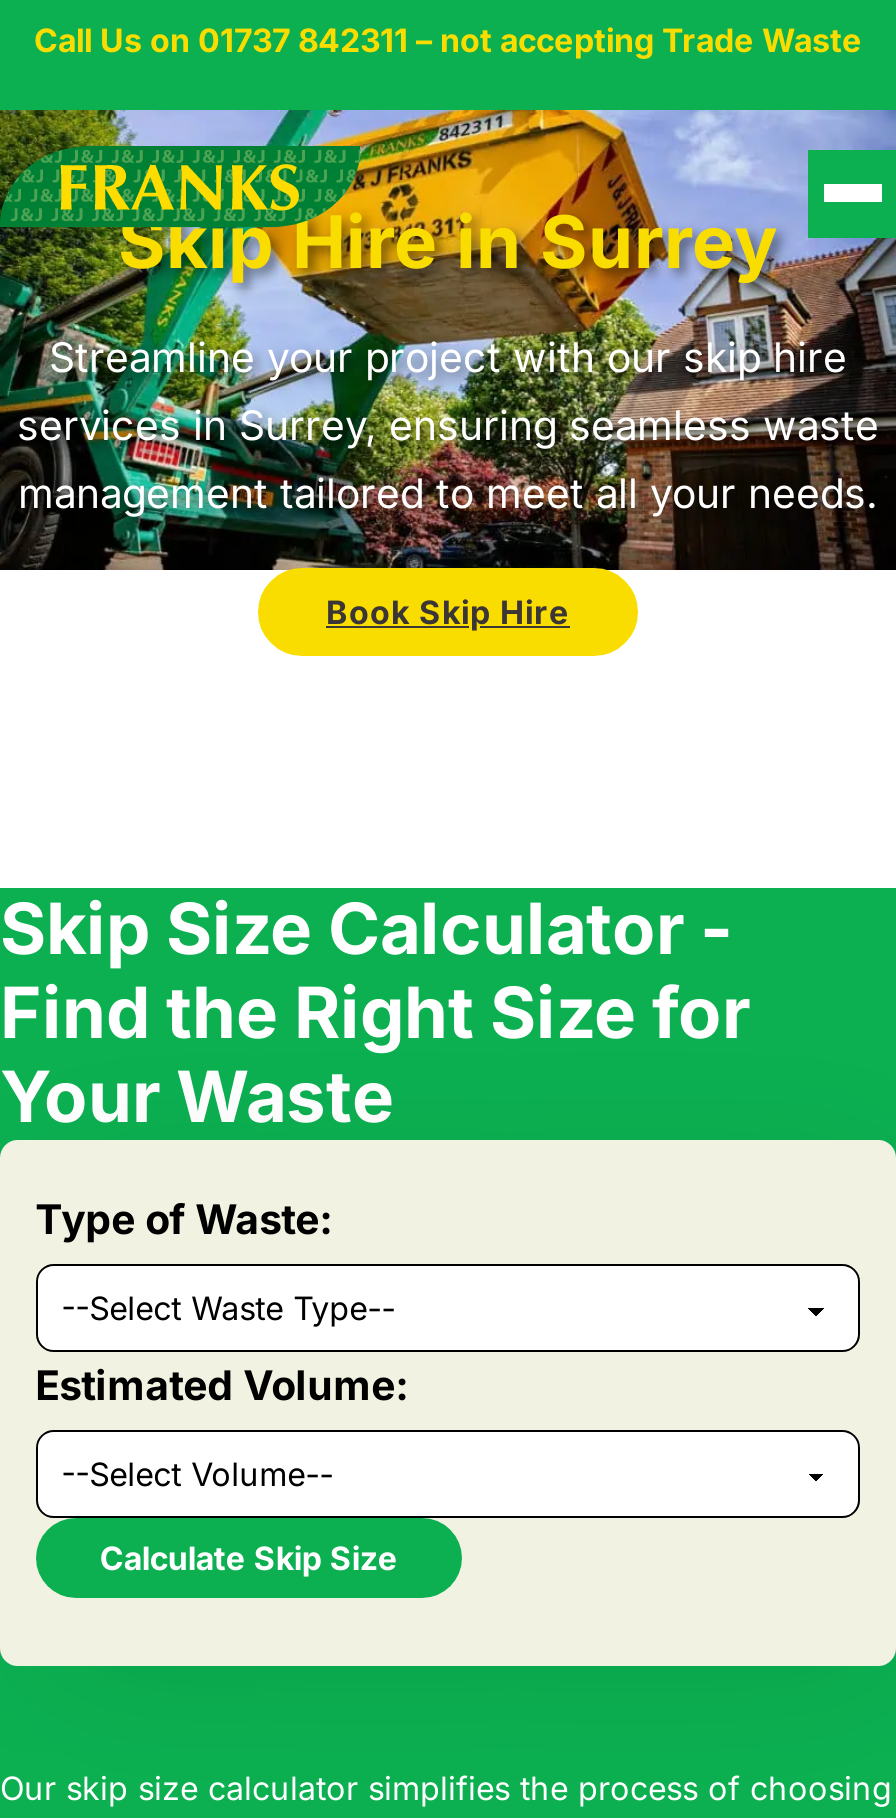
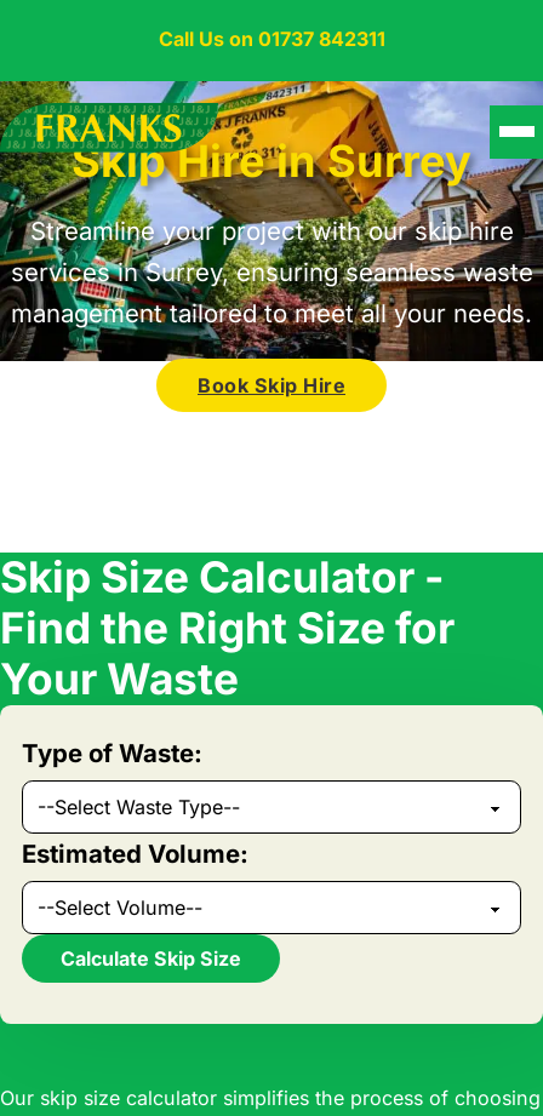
- Call Us on 01737 842311 – not accepting Trade Waste
+ Call Us on 01737 842311
